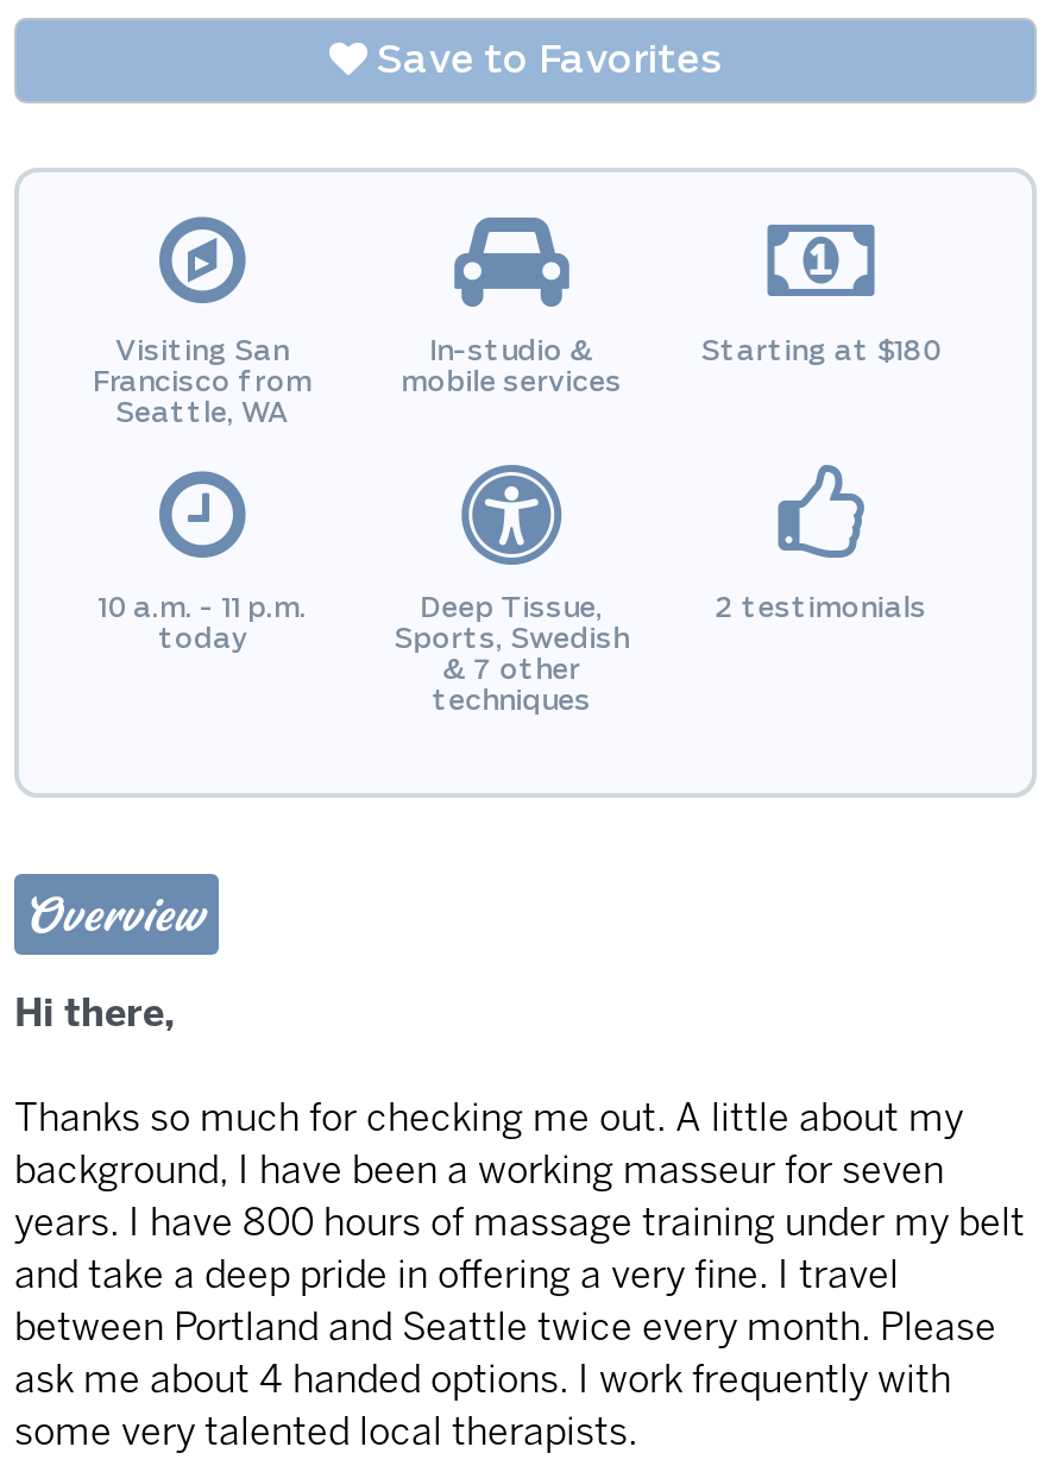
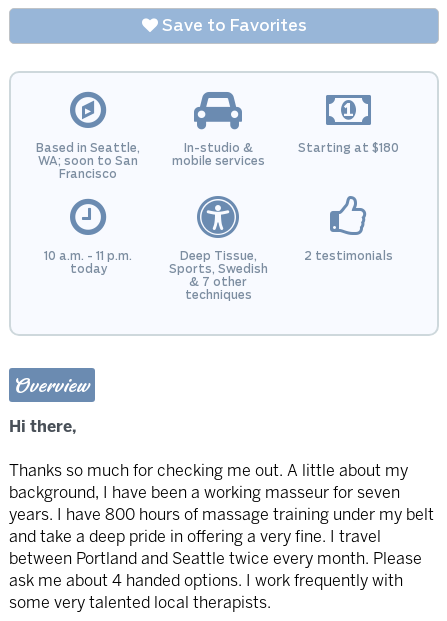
- Visiting San
- Francisco from
- Seattle, WA
+ Based in Seattle,
+ WA; soon to San
+ Francisco
